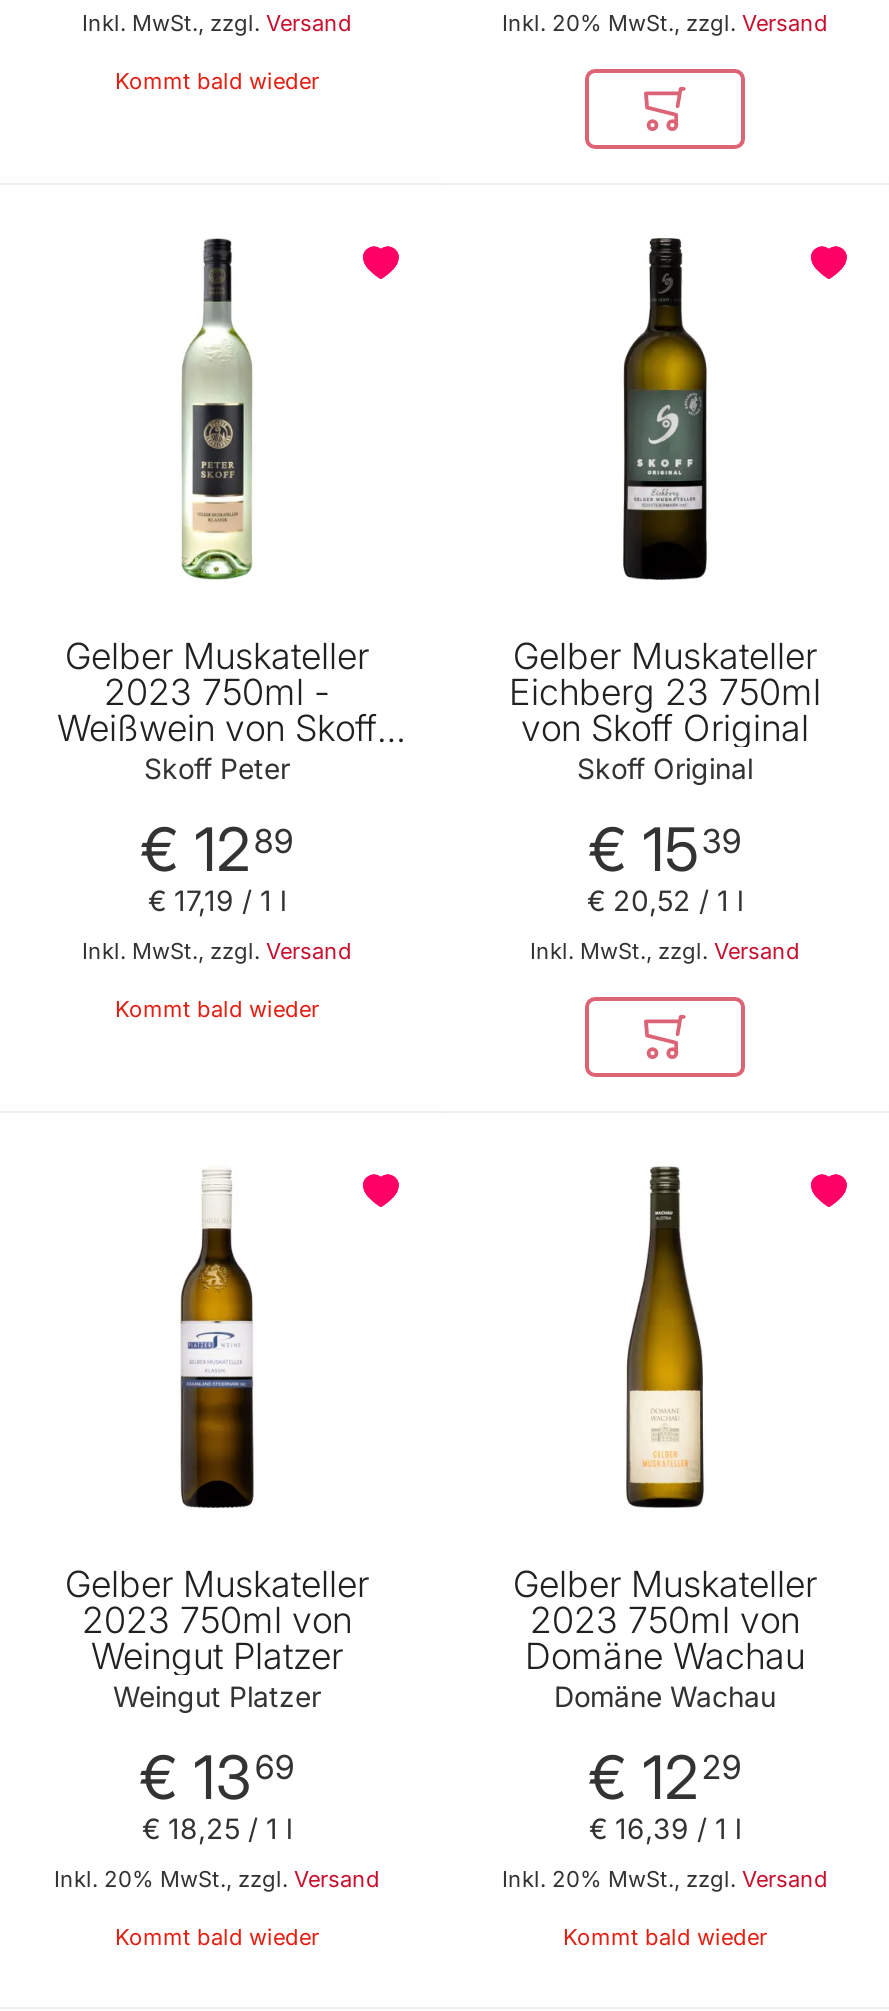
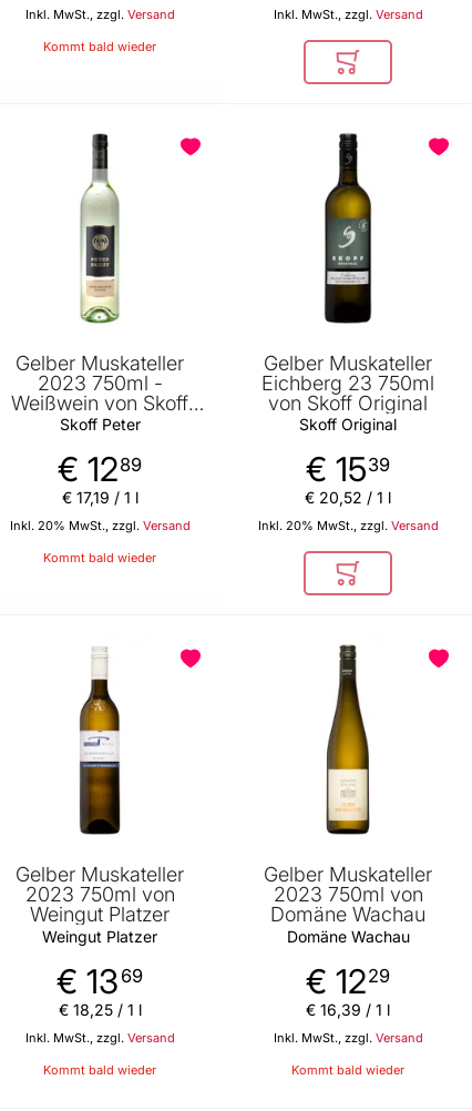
- Inkl. 20% MwSt., zzgl. Versand
+ Inkl. MwSt., zzgl. Versand

- Inkl. MwSt., zzgl. Versand
+ Inkl. 20% MwSt., zzgl. Versand

- Inkl. MwSt., zzgl. Versand
+ Inkl. 20% MwSt., zzgl. Versand

- Inkl. 20% MwSt., zzgl. Versand
+ Inkl. MwSt., zzgl. Versand

- Inkl. 20% MwSt., zzgl. Versand
+ Inkl. MwSt., zzgl. Versand
